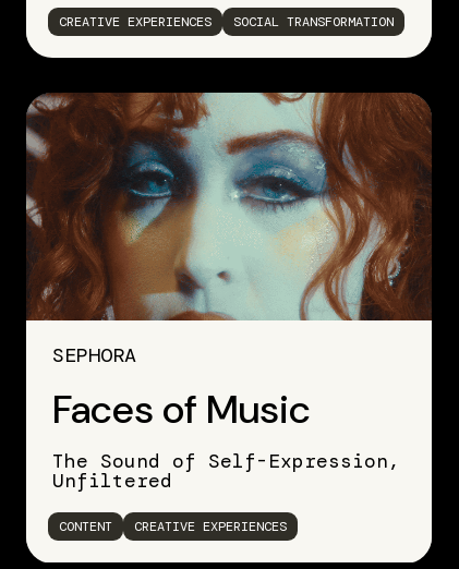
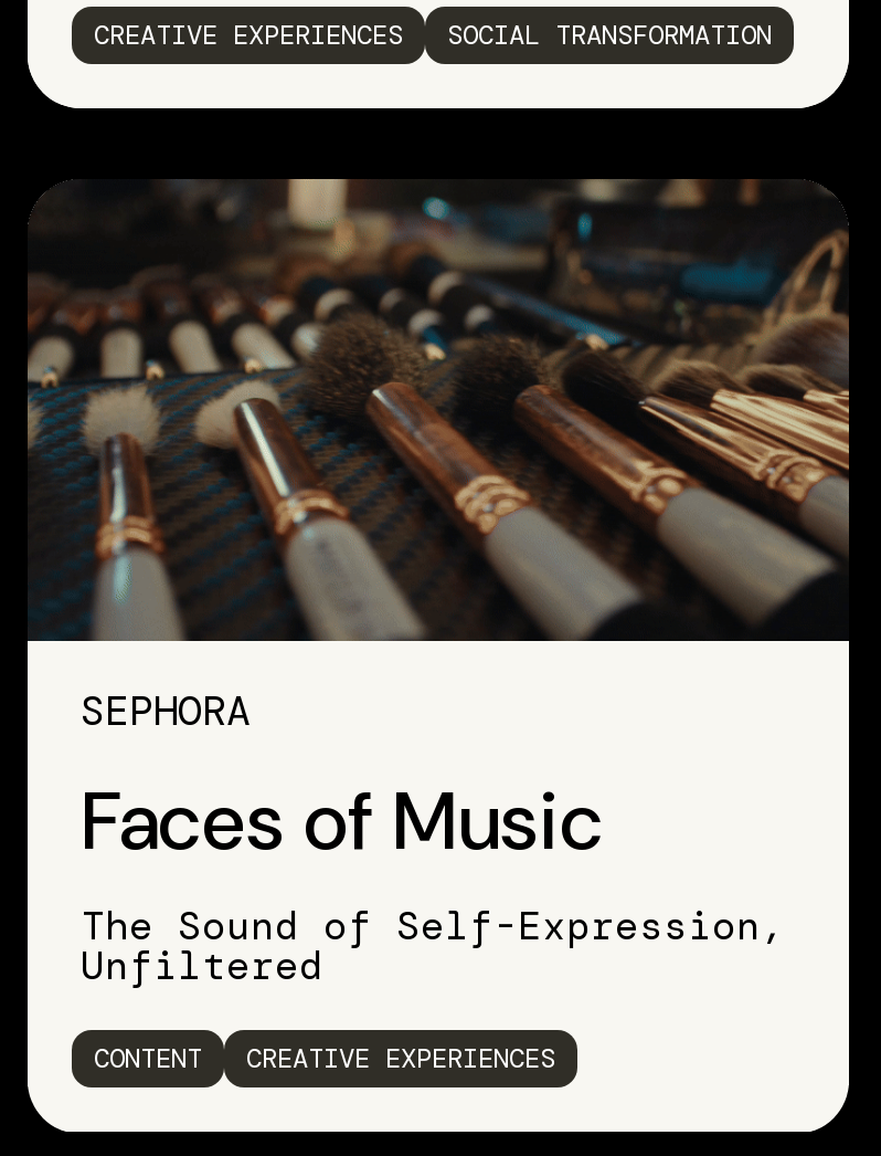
- [image]
+ [image]
